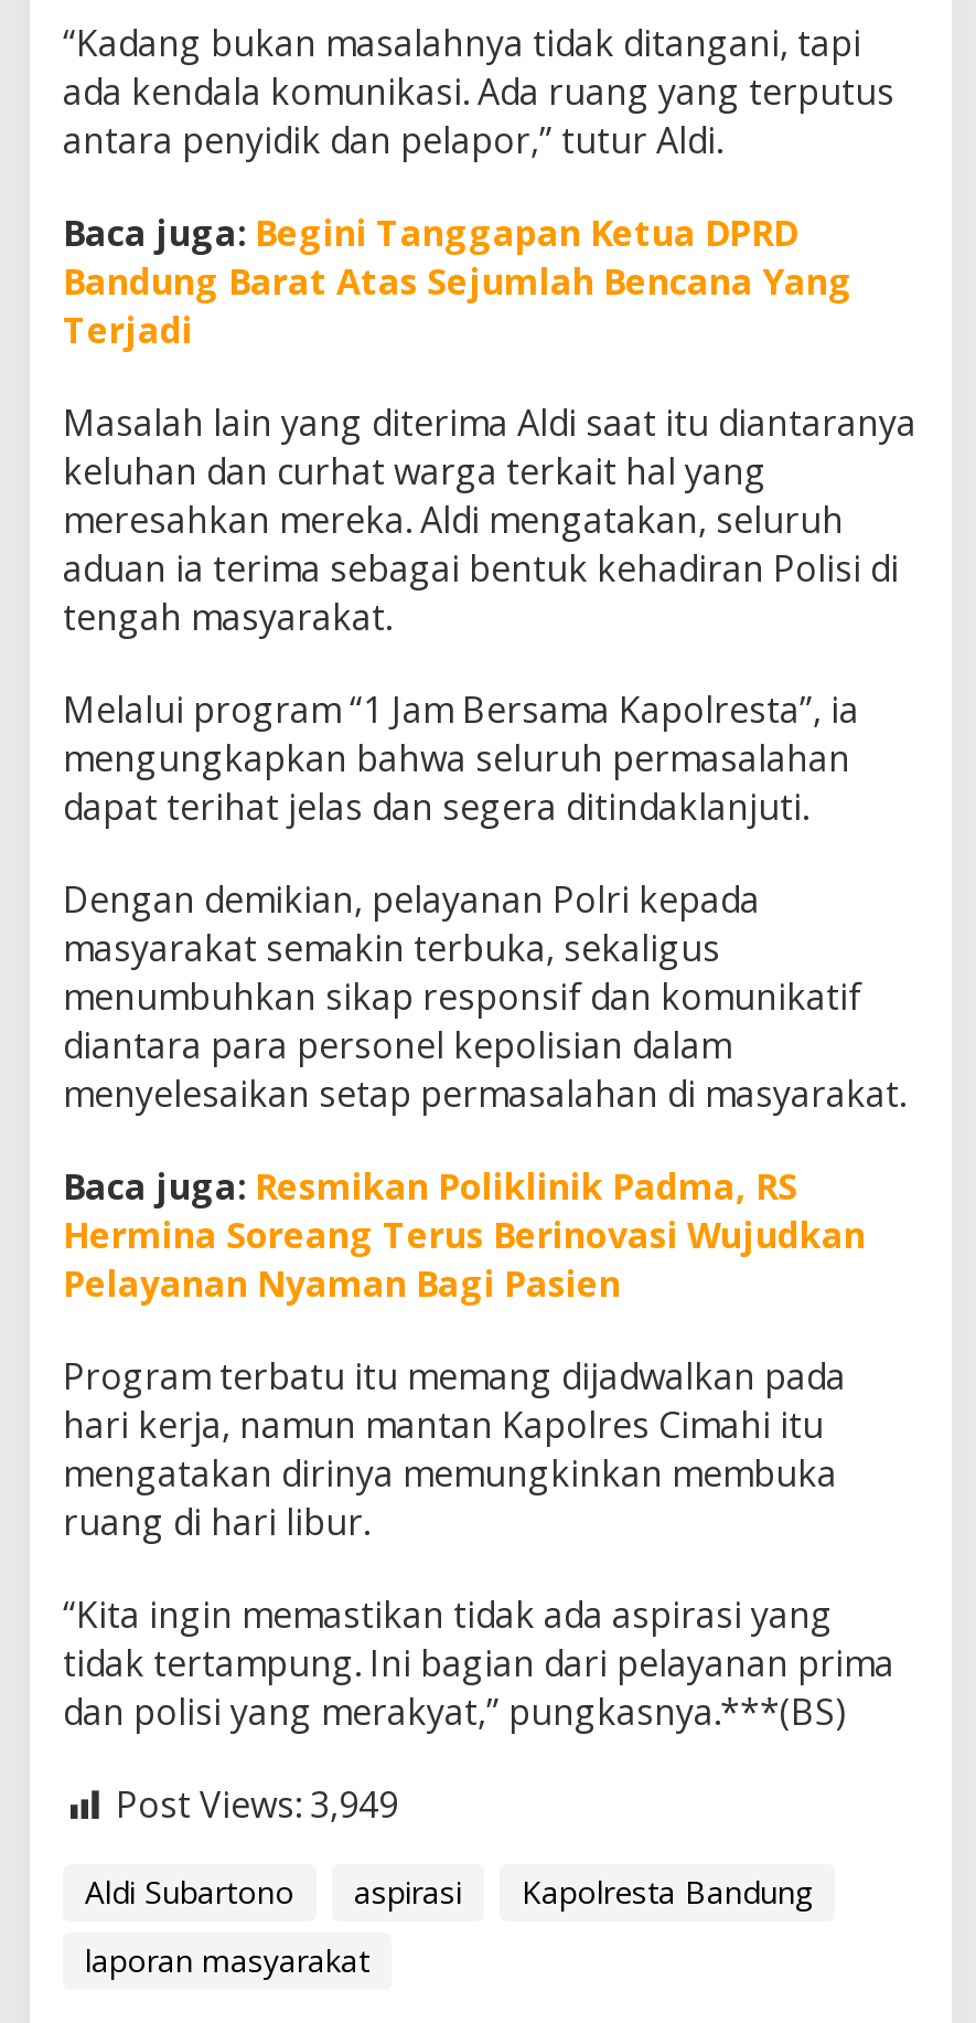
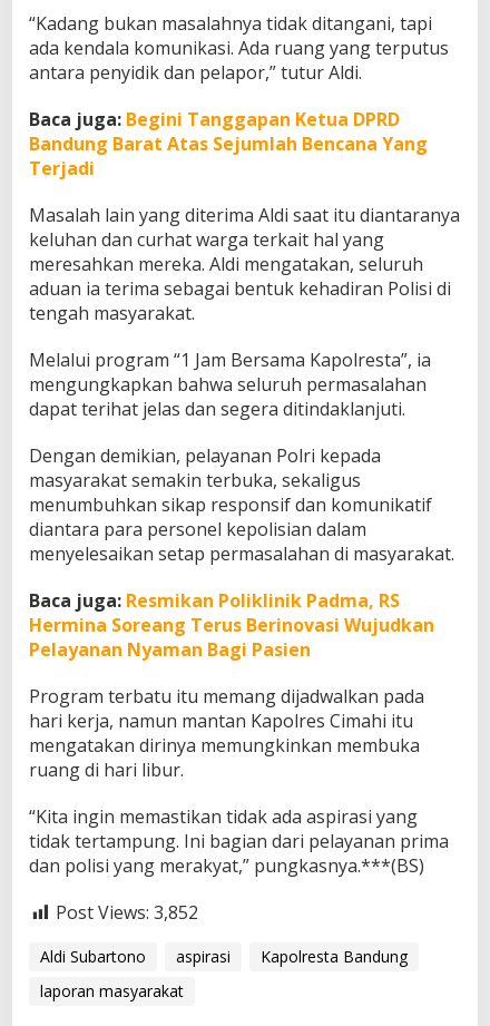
- Post Views: 3,949
+ Post Views: 3,852
